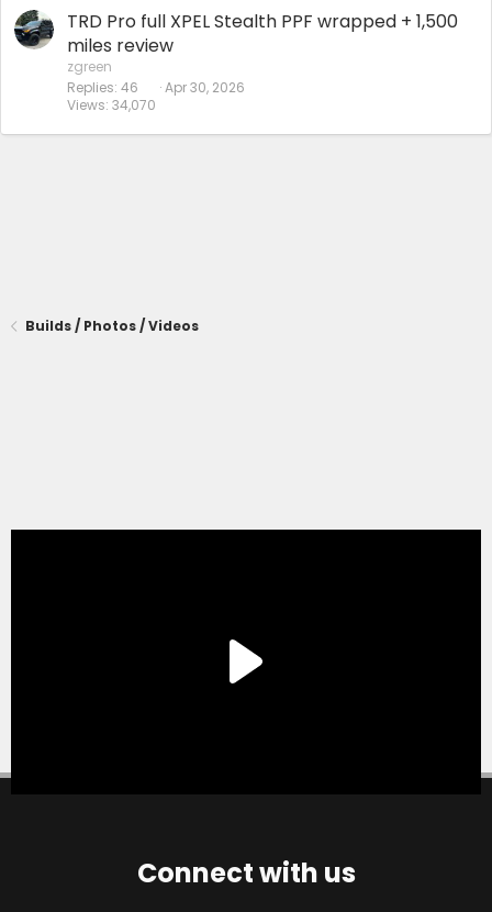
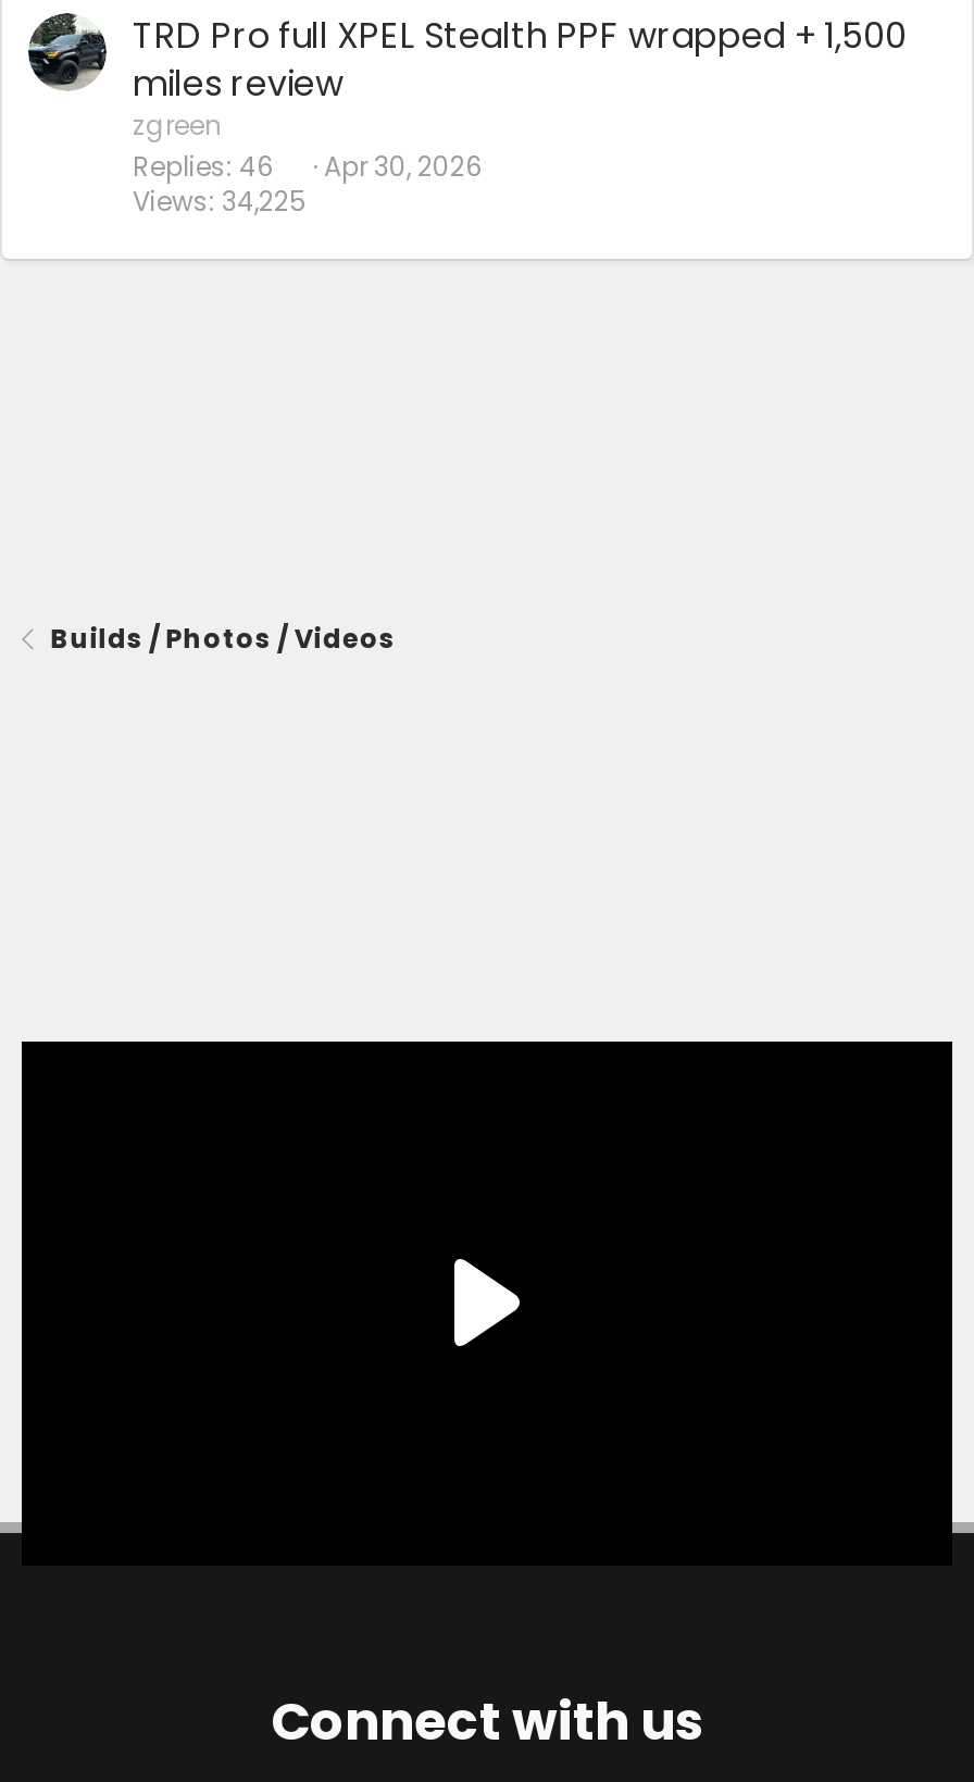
- Views 34,070
+ Views 34,225
